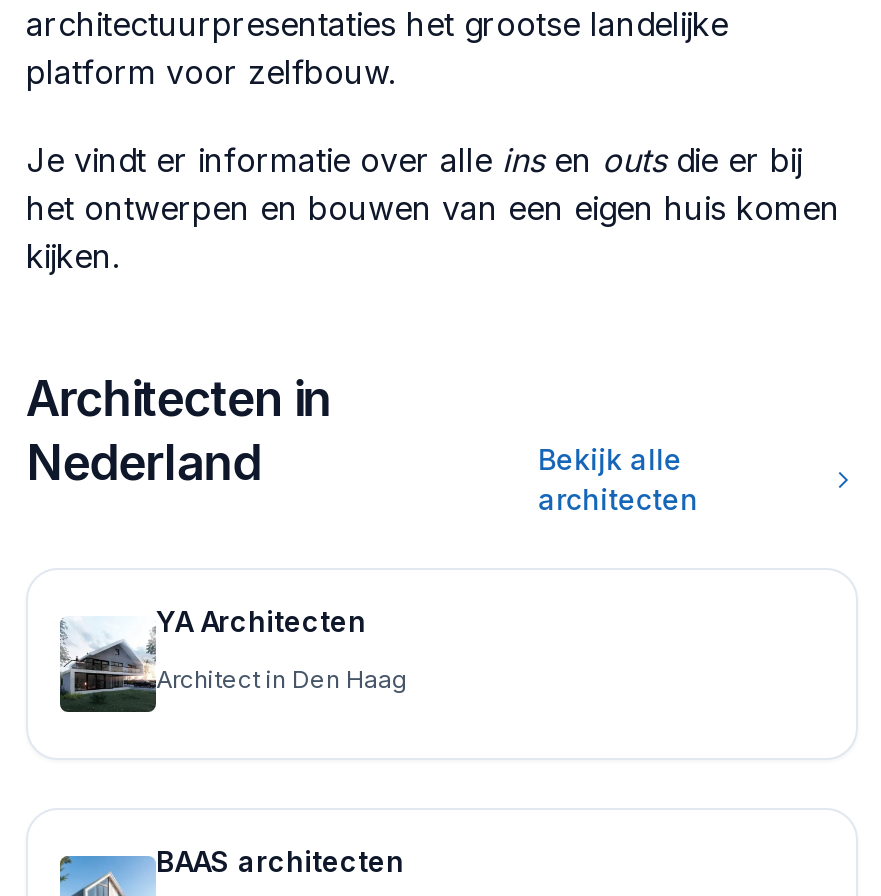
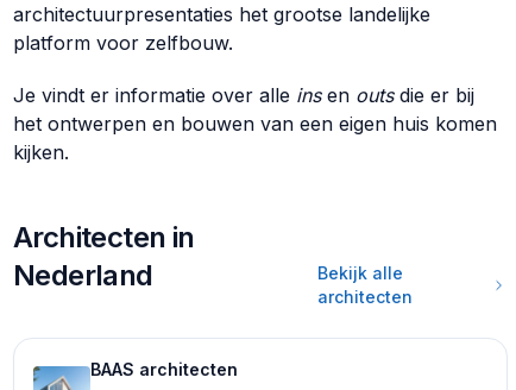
- [image]
- YA Architecten
- Architect in Den Haag
